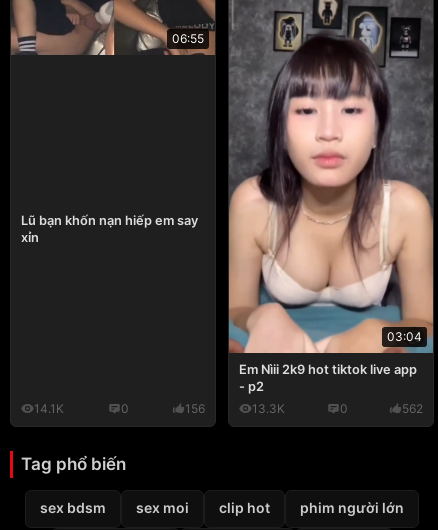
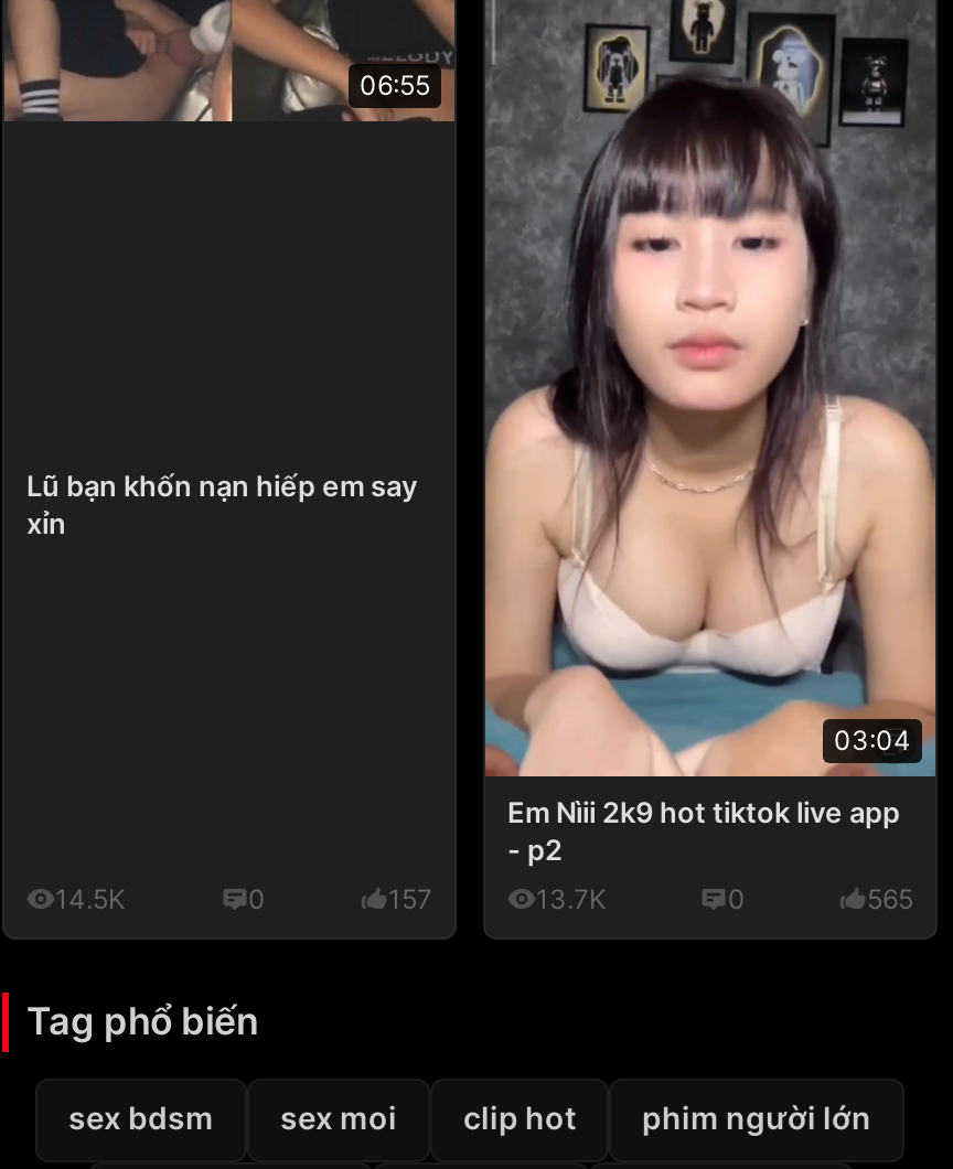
- 14.1K
+ 14.5K

- 156
+ 157

- 13.3K
+ 13.7K

- 562
+ 565
